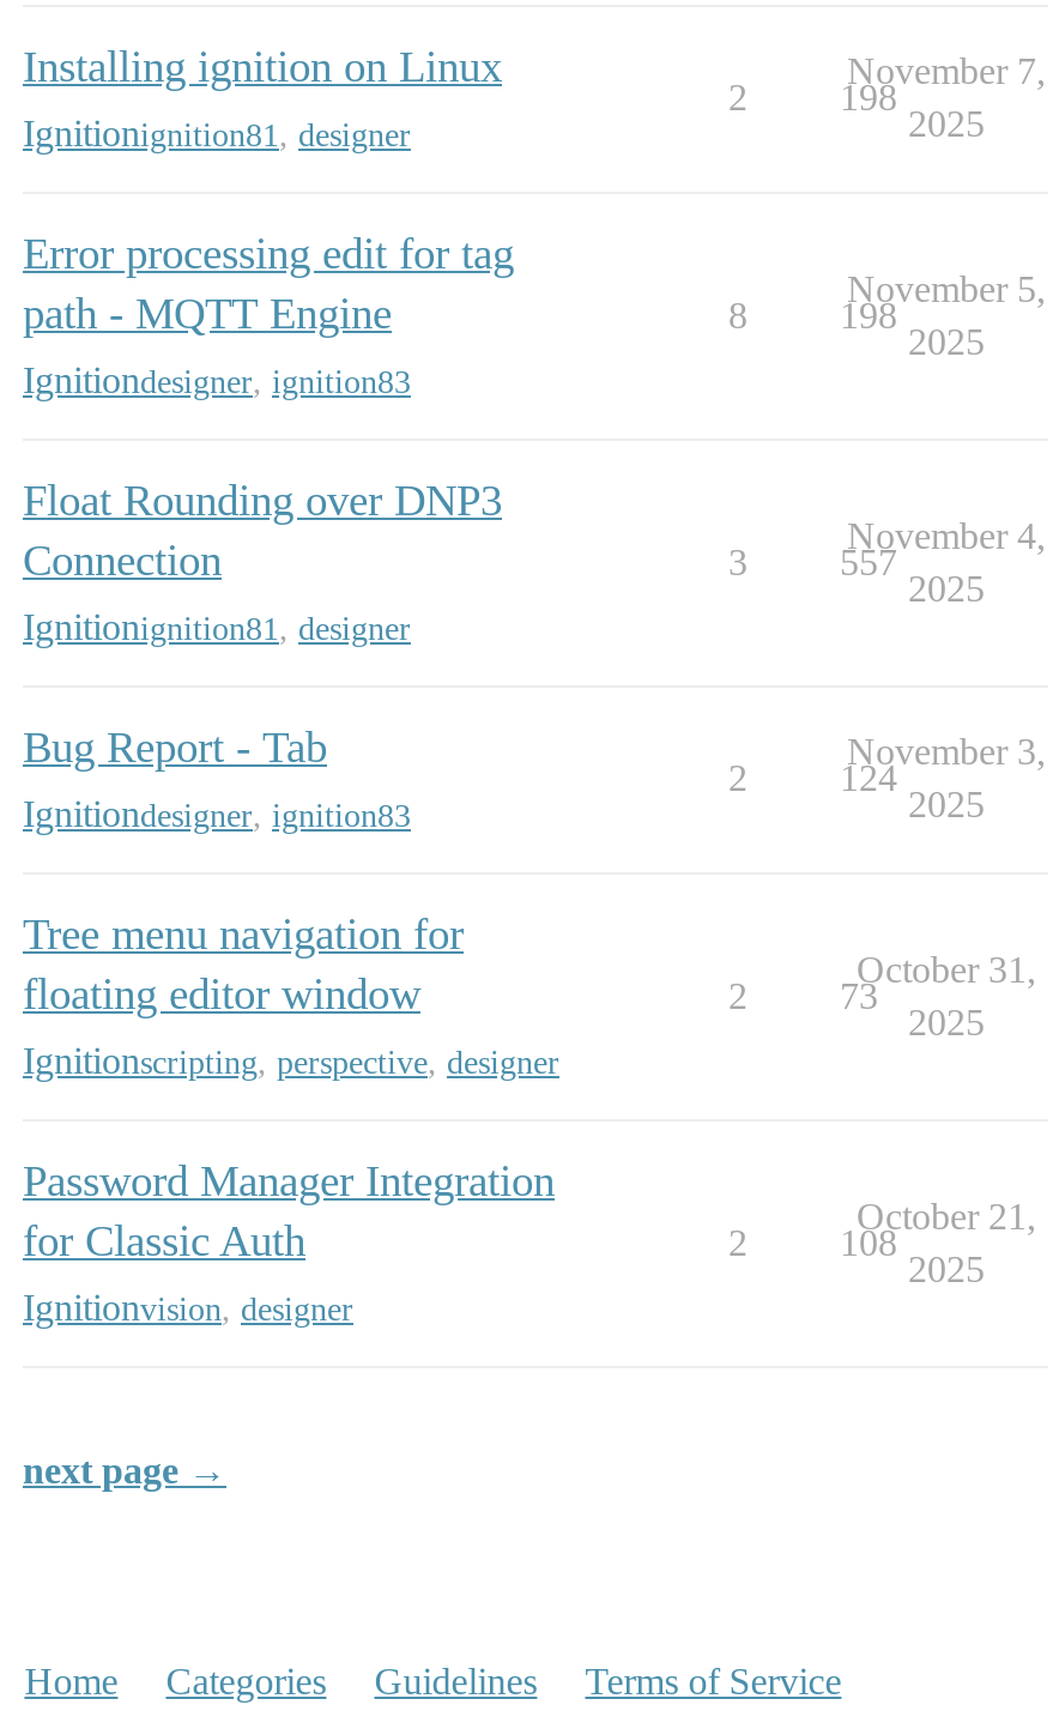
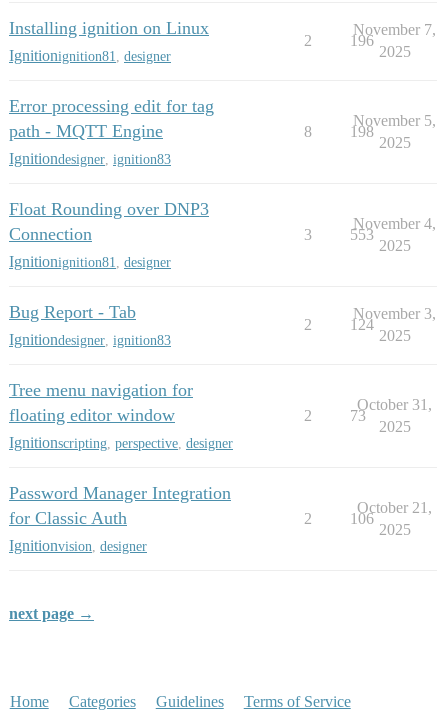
- 198
+ 196

- 557
+ 553

- 108
+ 106
